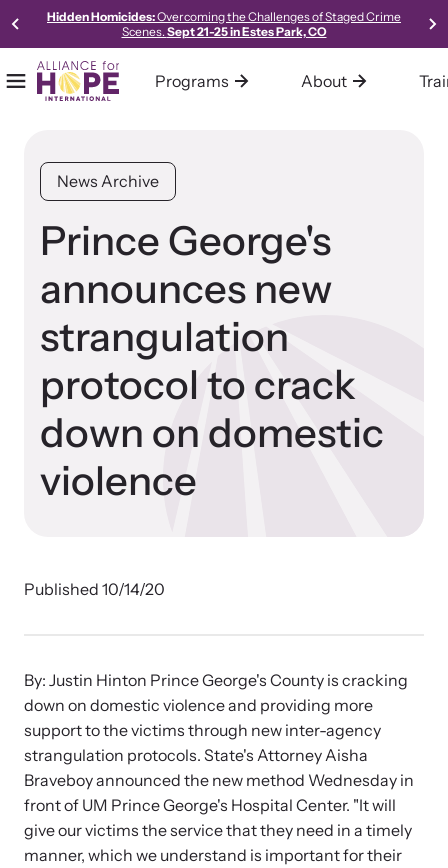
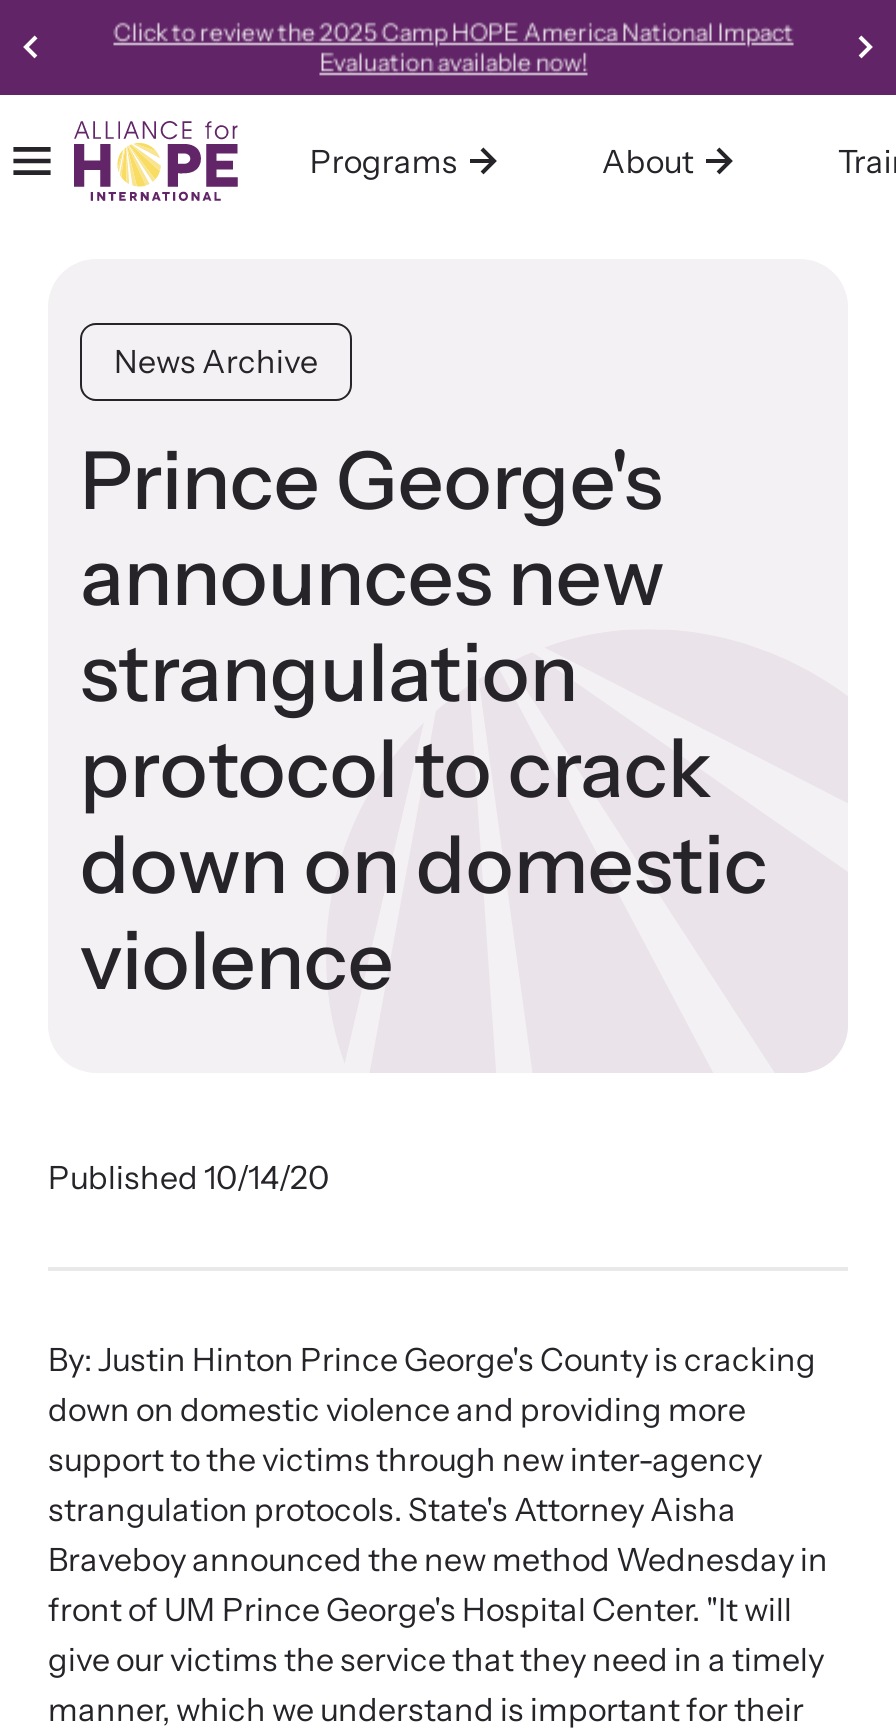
- Hidden Homicides:Overcoming the Challenges of Staged Crime
- Scenes. Sept 21-25 in Estes Park, CO
+ Click to review the 2025 Camp HOPE America National Impact
+ Evaluation available now!
